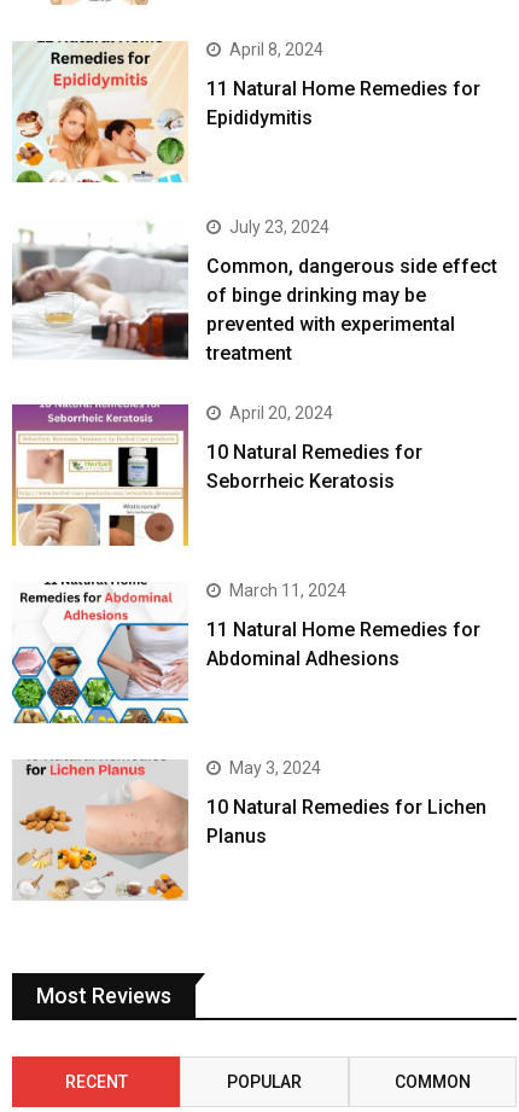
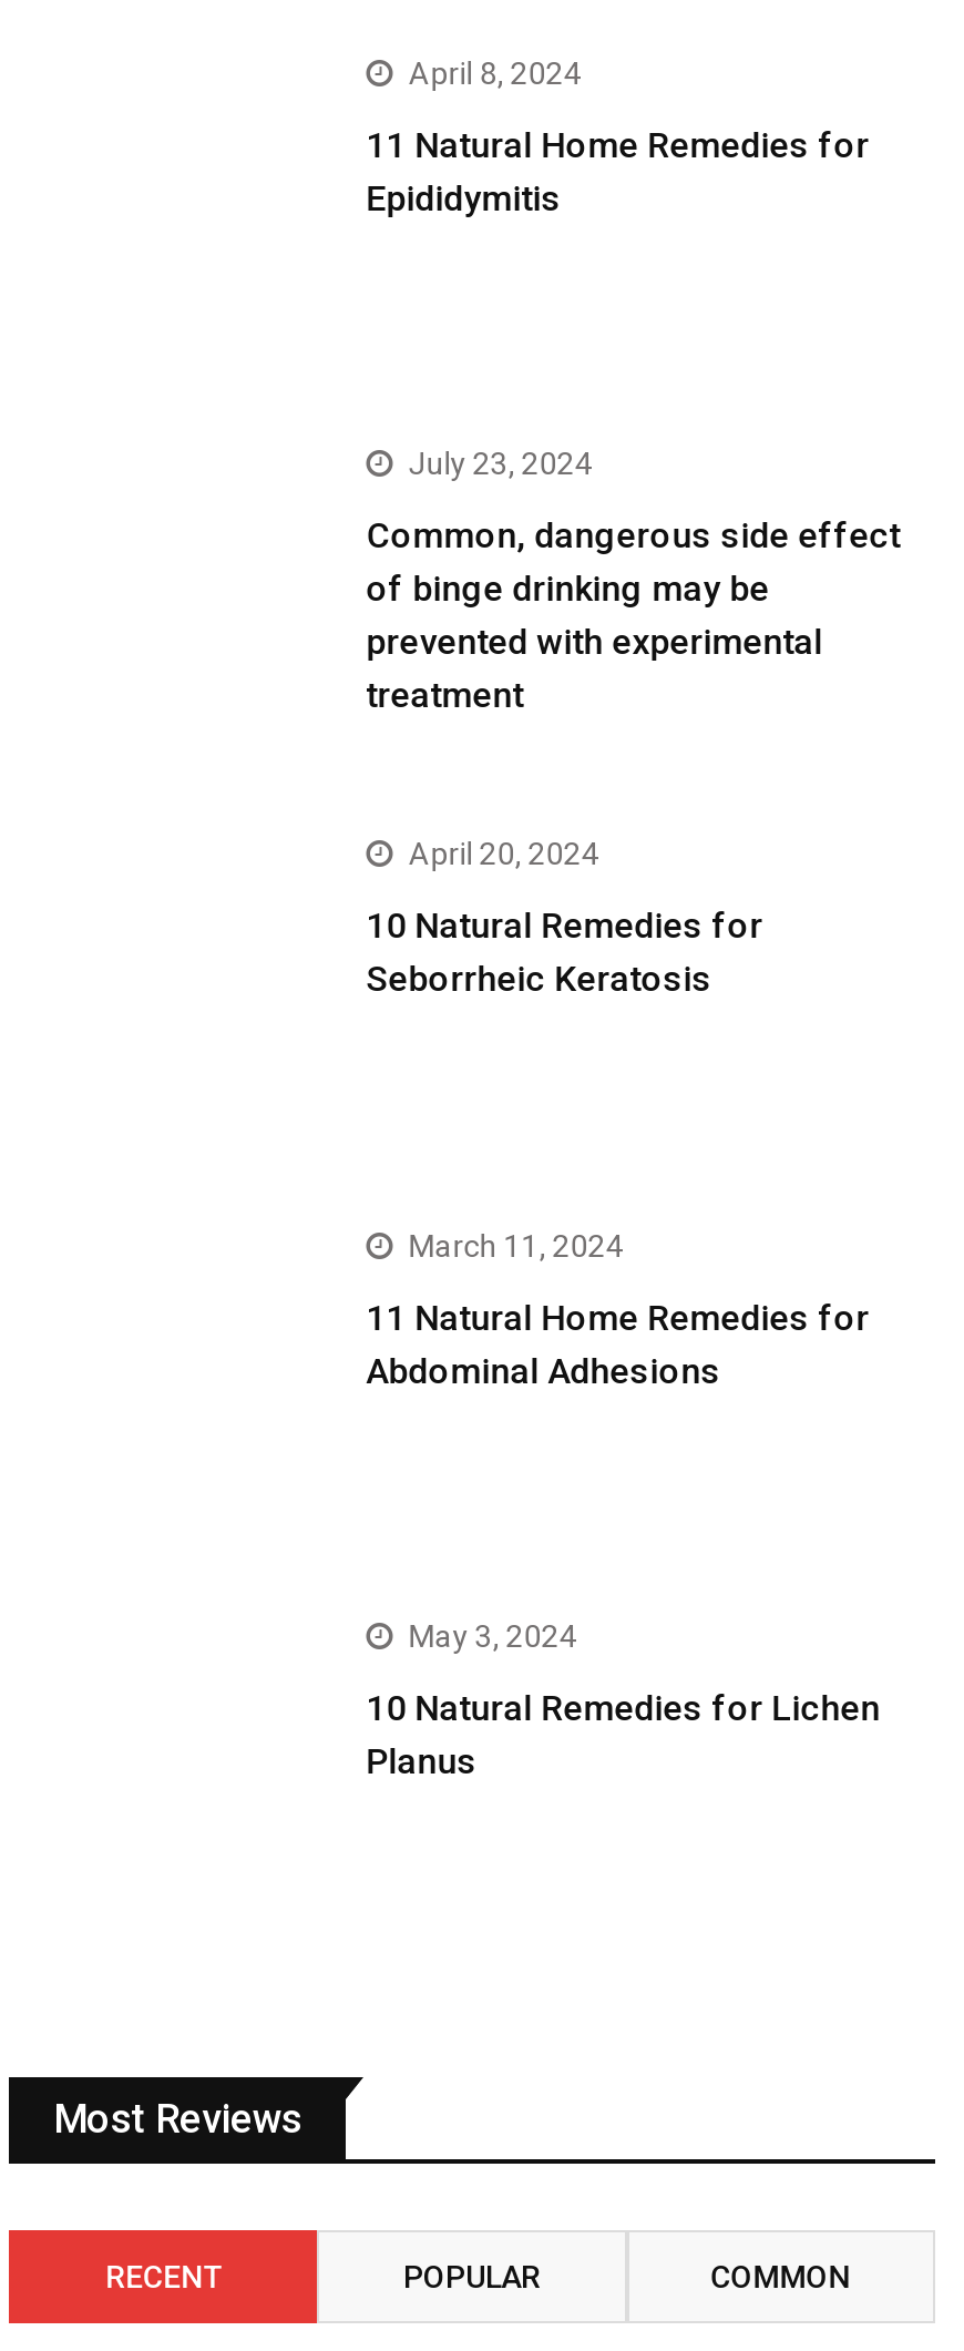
- [image]

- [image]

- [image]

- [image]

- [image]
